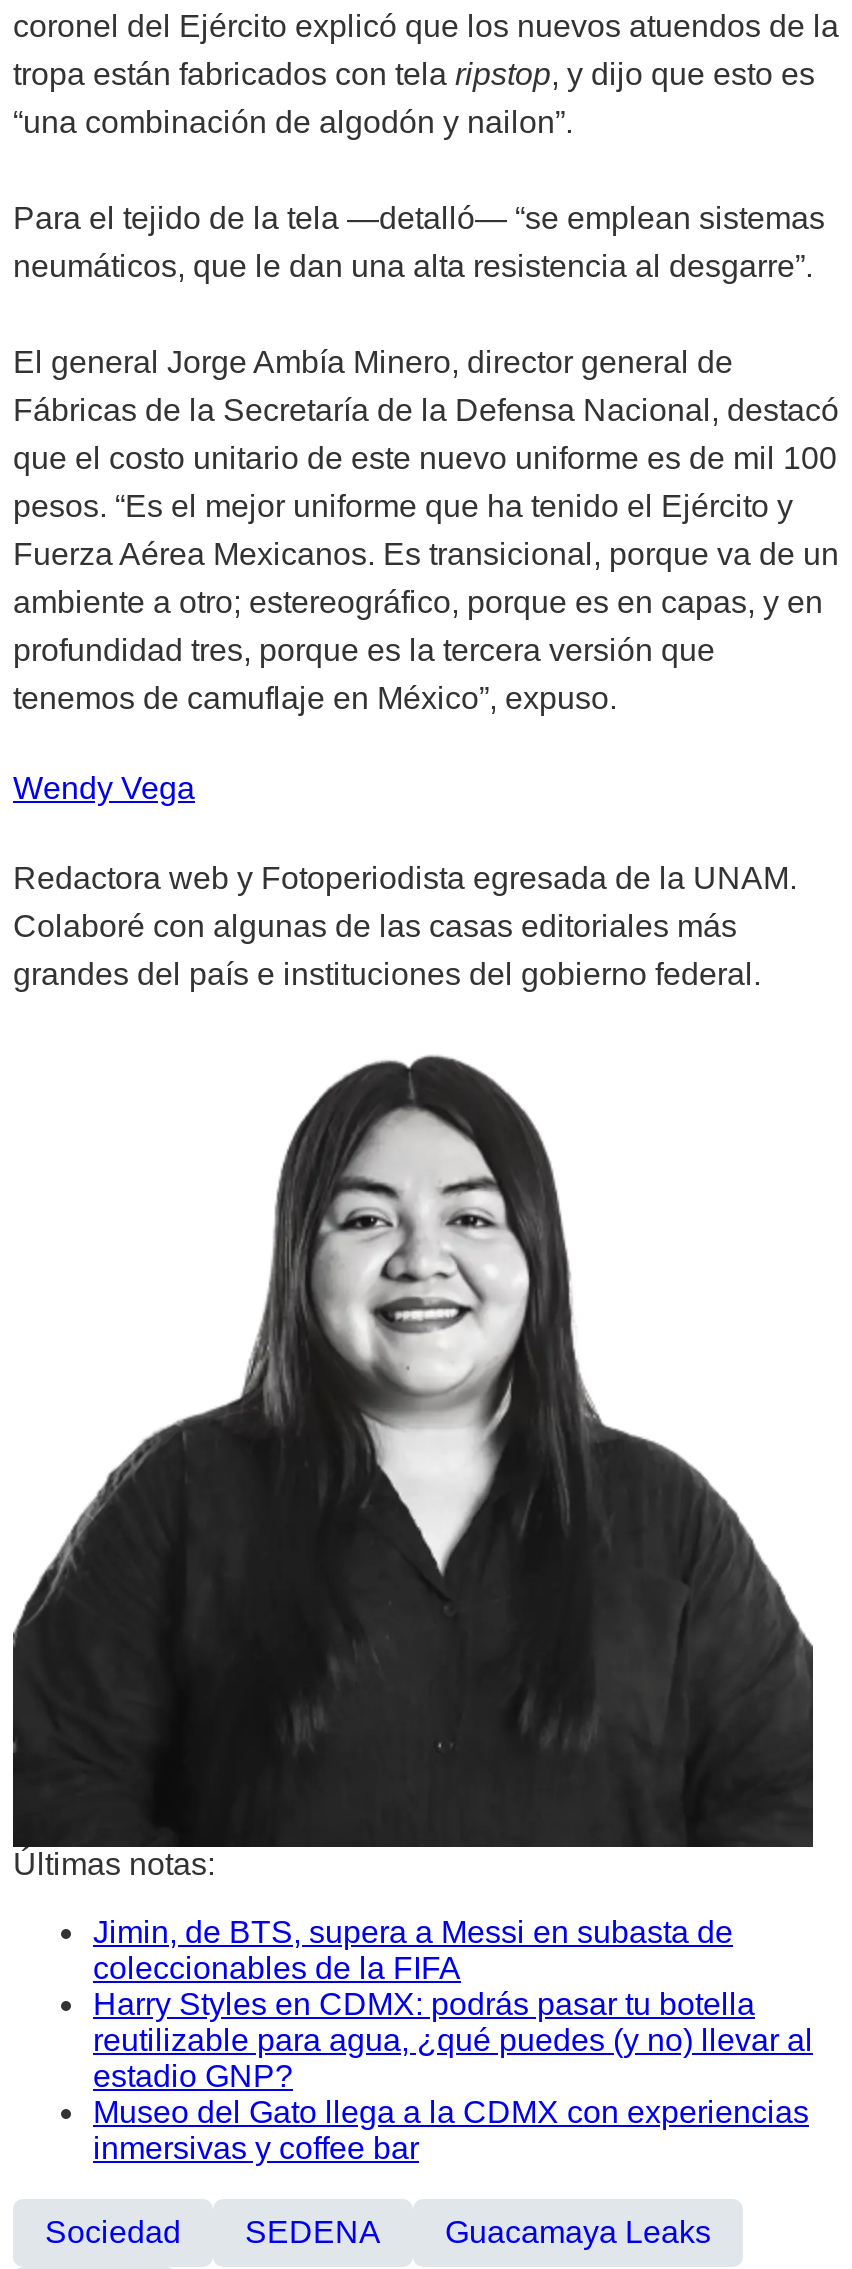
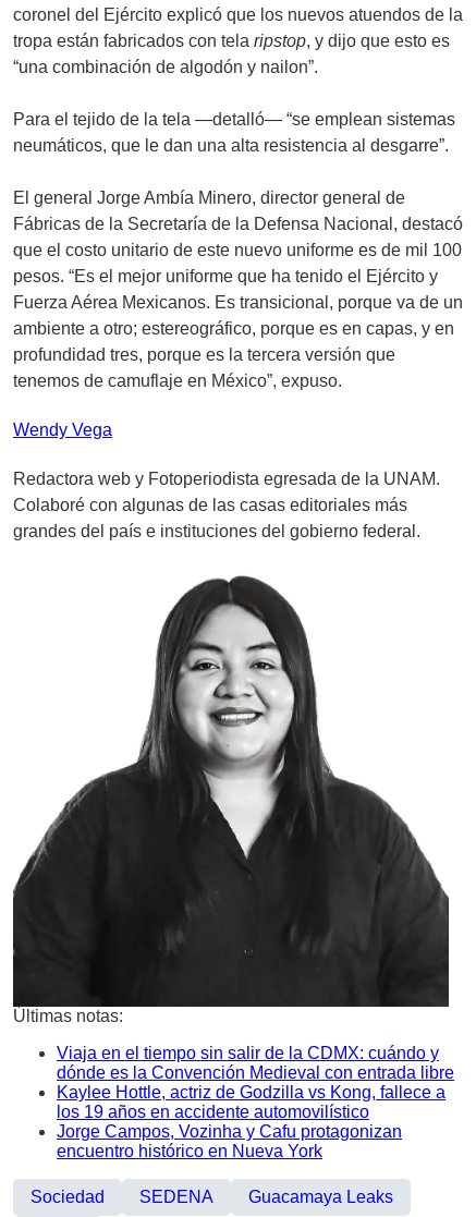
- Jimin, de BTS, supera a Messi en subasta de
- coleccionables de la FIFA
- Harry Styles en CDMX: podrás pasar tu botella
- reutilizable para agua, ¿qué puedes (y no) llevar al
- estadio GNP?
- Museo del Gato llega a la CDMX con experiencias
- inmersivas y coffee bar
+ Viaja en el tiempo sin salir de la CDMX: cuándo y
+ dónde es la Convención Medieval con entrada libre
+ Kaylee Hottle, actriz de Godzilla vs Kong, fallece a
+ los 19 años en accidente automovilístico
+ Jorge Campos, Vozinha y Cafu protagonizan
+ encuentro histórico en Nueva York
